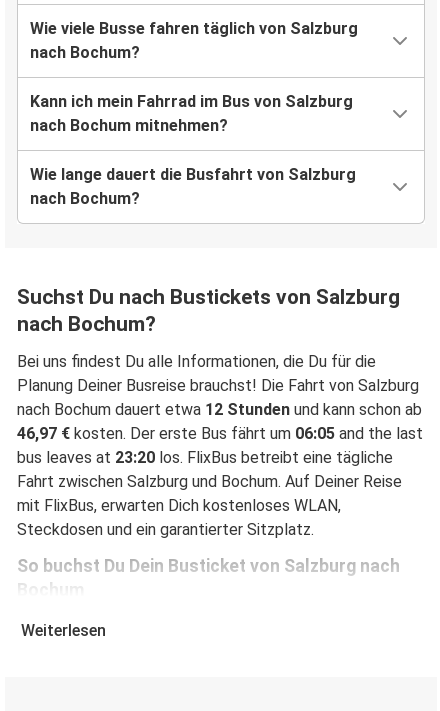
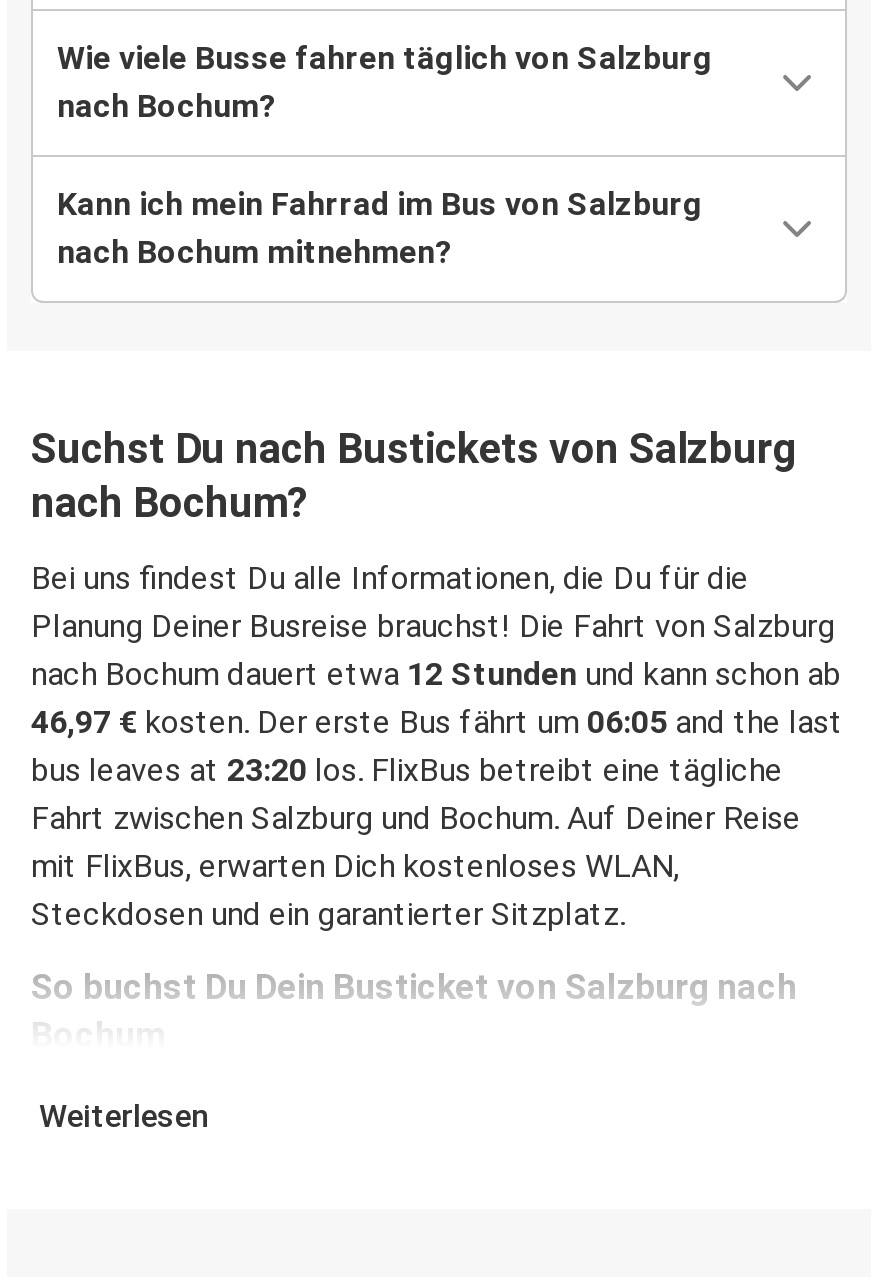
- Wie lange dauert die Busfahrt von Salzburg
- nach Bochum?
